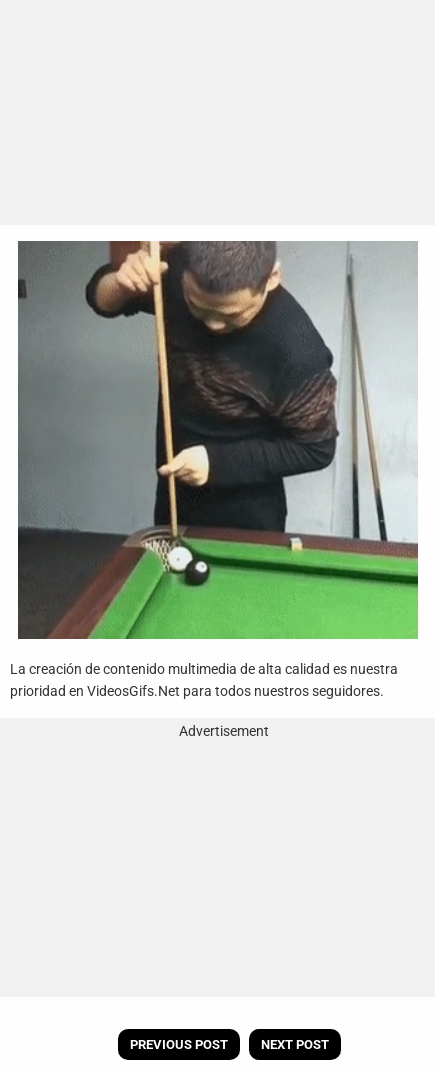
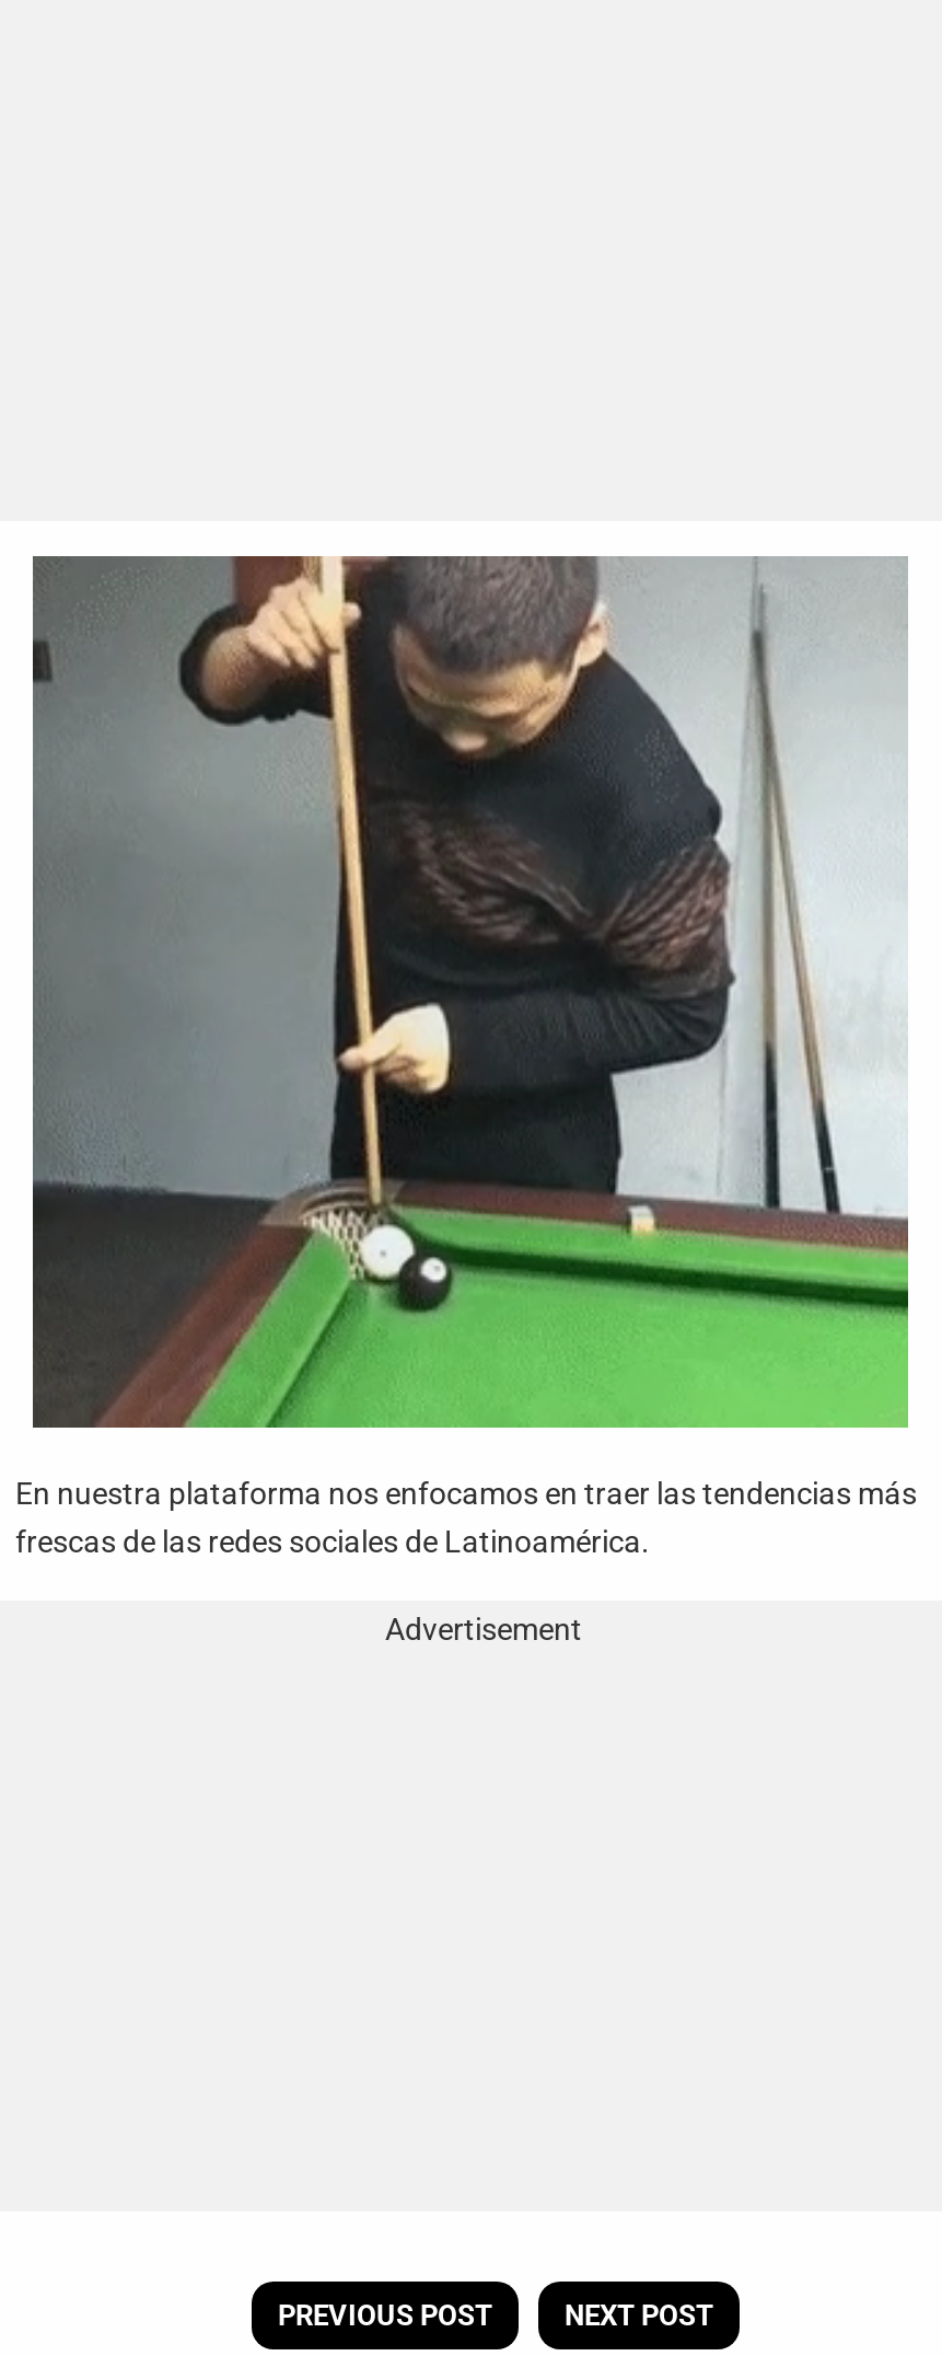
- La creación de contenido multimedia de alta calidad es nuestra
- prioridad en VideosGifs.Net para todos nuestros seguidores.
+ En nuestra plataforma nos enfocamos en traer las tendencias más
+ frescas de las redes sociales de Latinoamérica.
